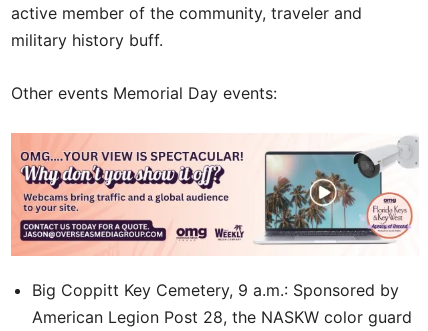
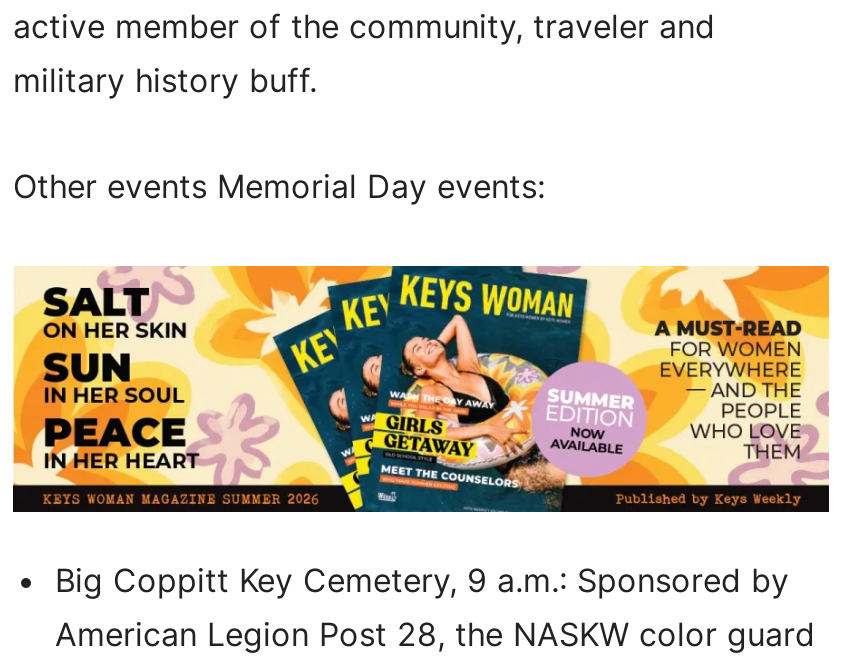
- [image]
+ [image]
